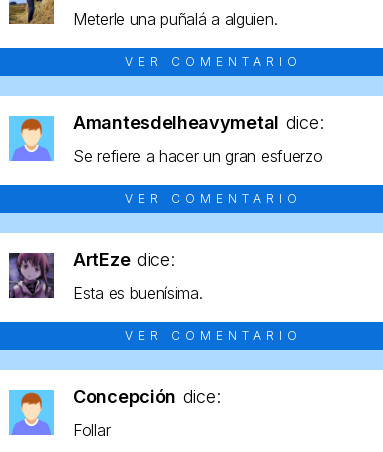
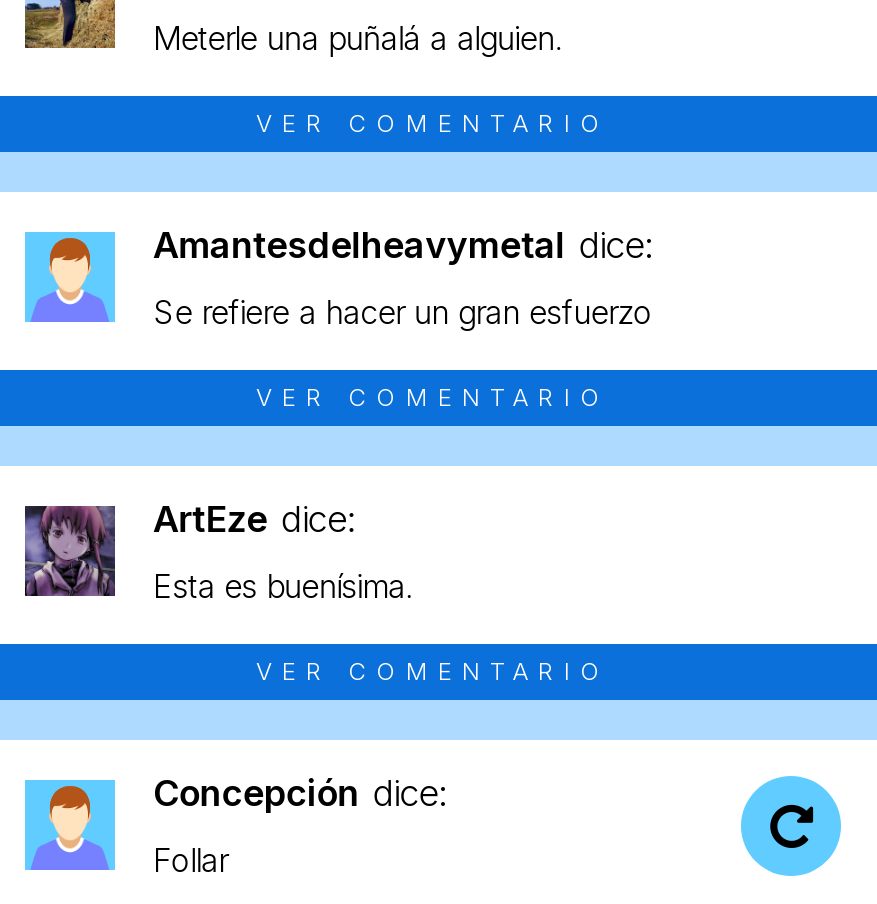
+ [image]
